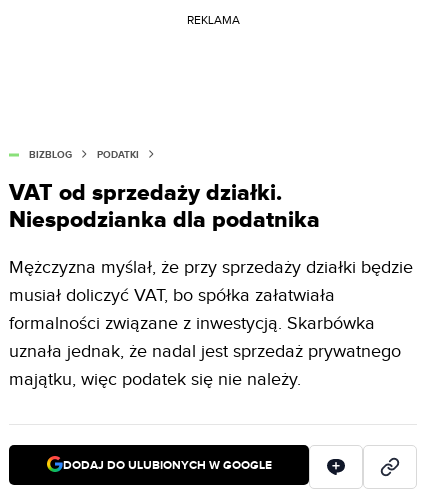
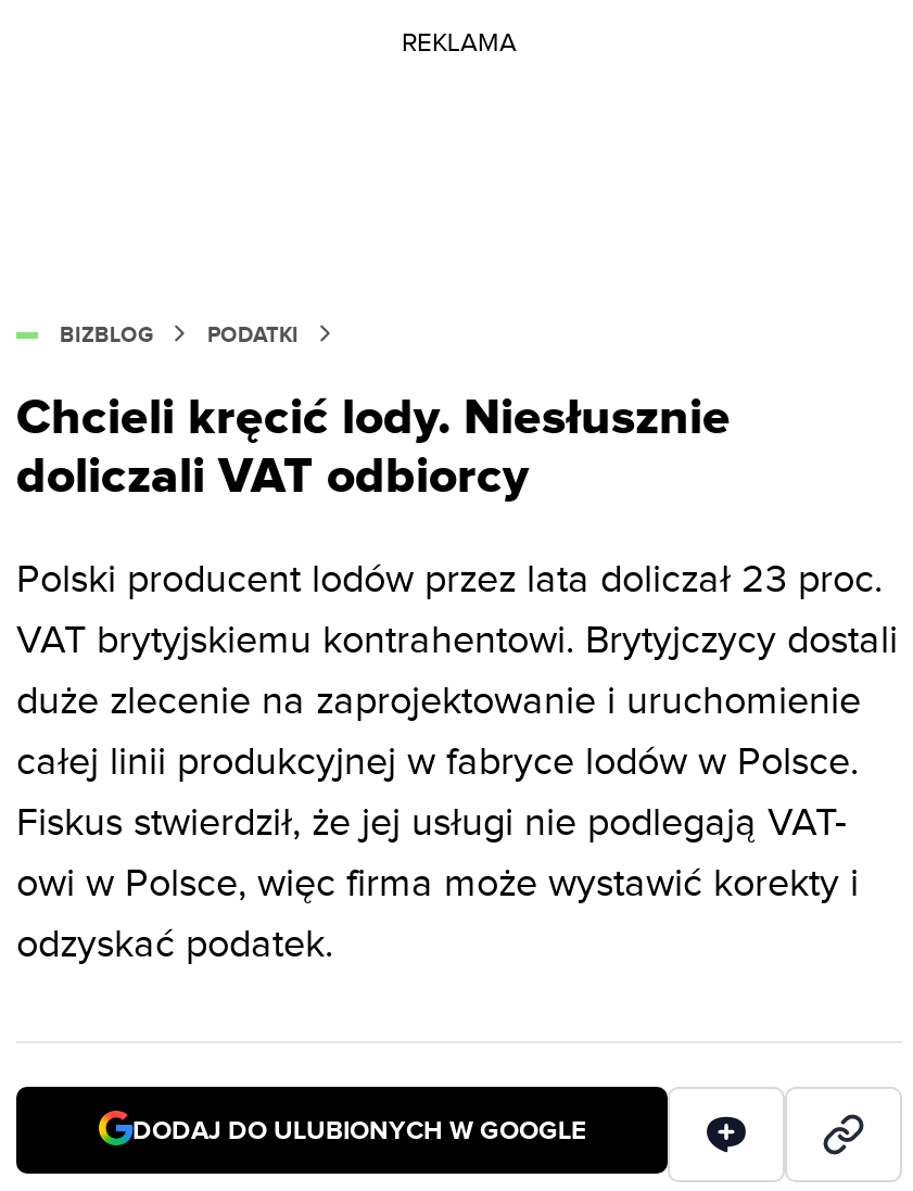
- VAT od sprzedaży działki.
- Niespodzianka dla podatnika
+ Chcieli kręcić lody. Niesłusznie
+ doliczali VAT odbiorcy

- Mężczyzna myślał, że przy sprzedaży działki będzie
- musiał doliczyć VAT, bo spółka załatwiała
- formalności związane z inwestycją. Skarbówka
- uznała jednak, że nadal jest sprzedaż prywatnego
- majątku, więc podatek się nie należy.
+ Polski producent lodów przez lata doliczał 23 proc.
+ VAT brytyjskiemu kontrahentowi. Brytyjczycy dostali
+ duże zlecenie na zaprojektowanie i uruchomienie
+ całej linii produkcyjnej w fabryce lodów w Polsce.
+ Fiskus stwierdził, że jej usługi nie podlegają VAT-
+ owi w Polsce, więc firma może wystawić korekty i
+ odzyskać podatek.
